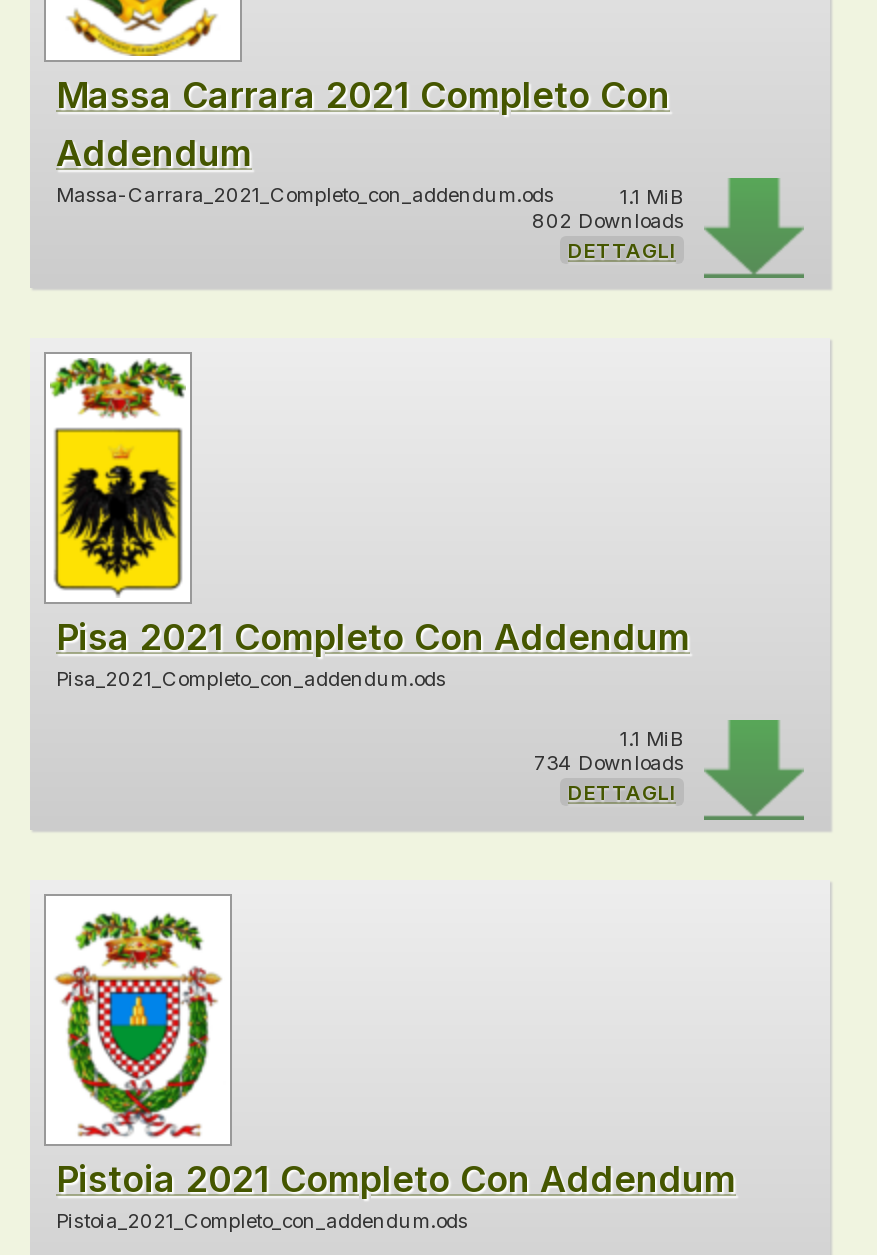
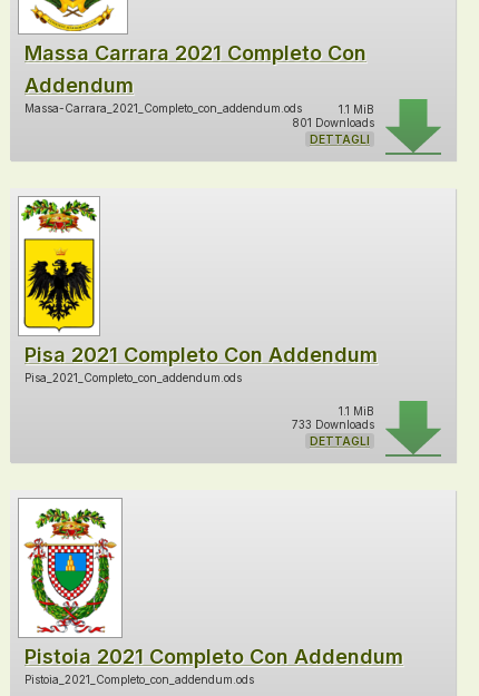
- 802 Downloads
+ 801 Downloads

- 734 Downloads
+ 733 Downloads
